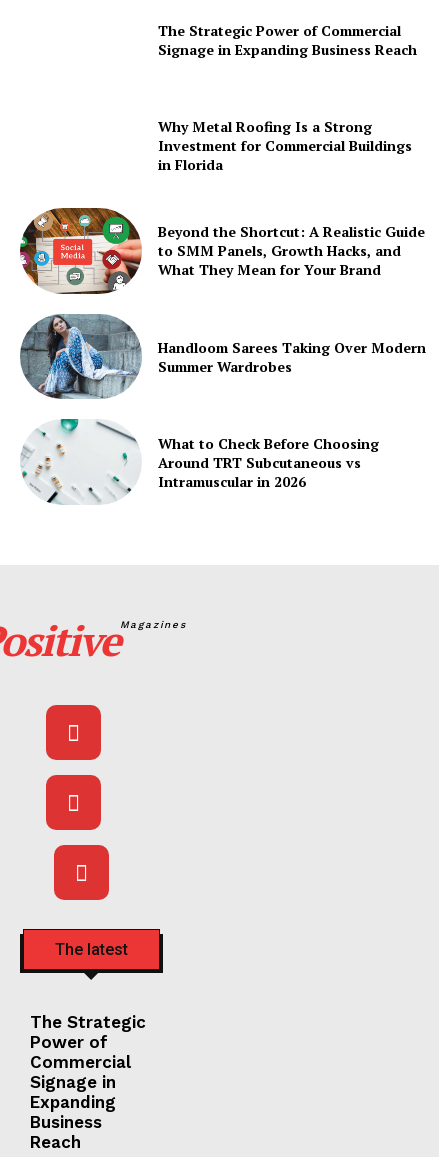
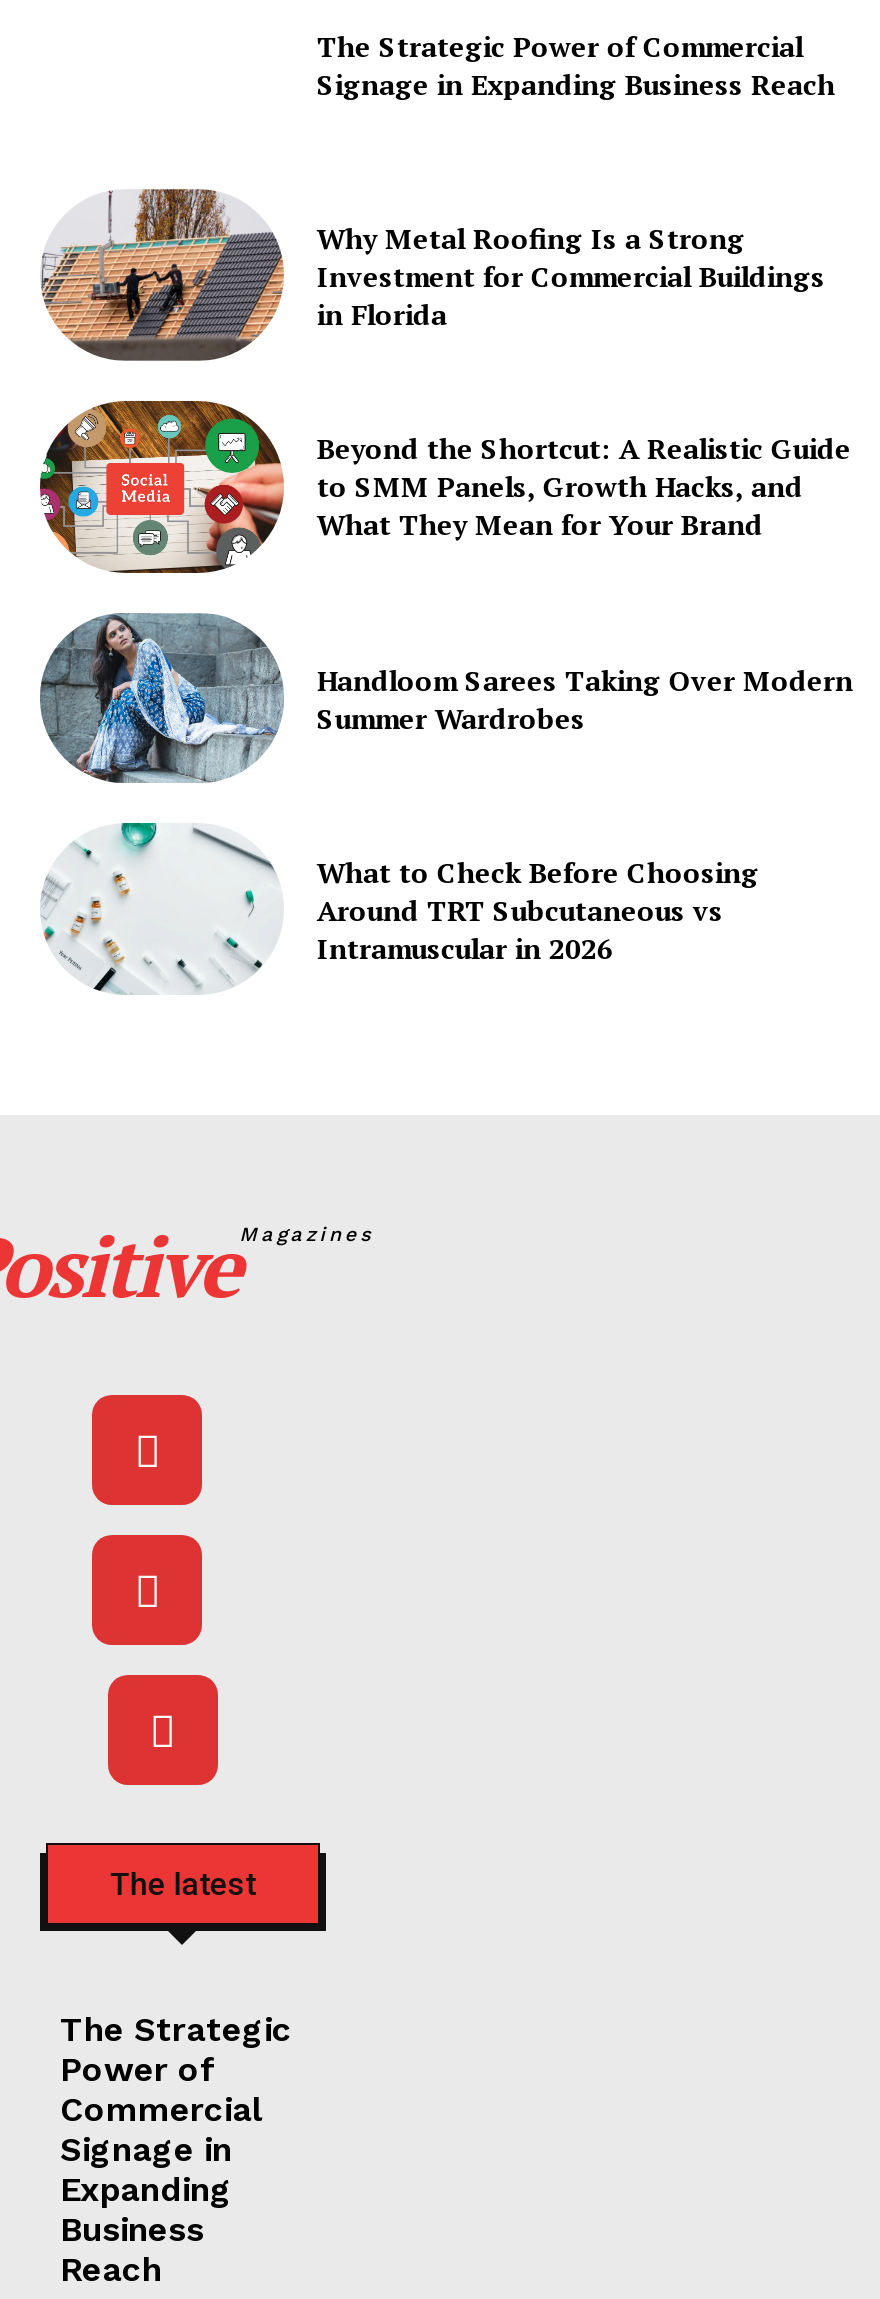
+ [image]
